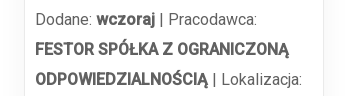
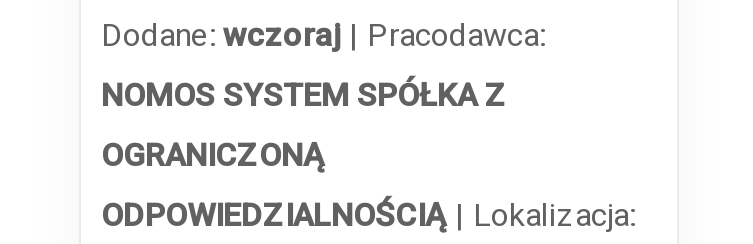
- FESTOR SPÓŁKA Z OGRANICZONĄ
+ NOMOS SYSTEM SPÓŁKA Z
+ OGRANICZONĄ
